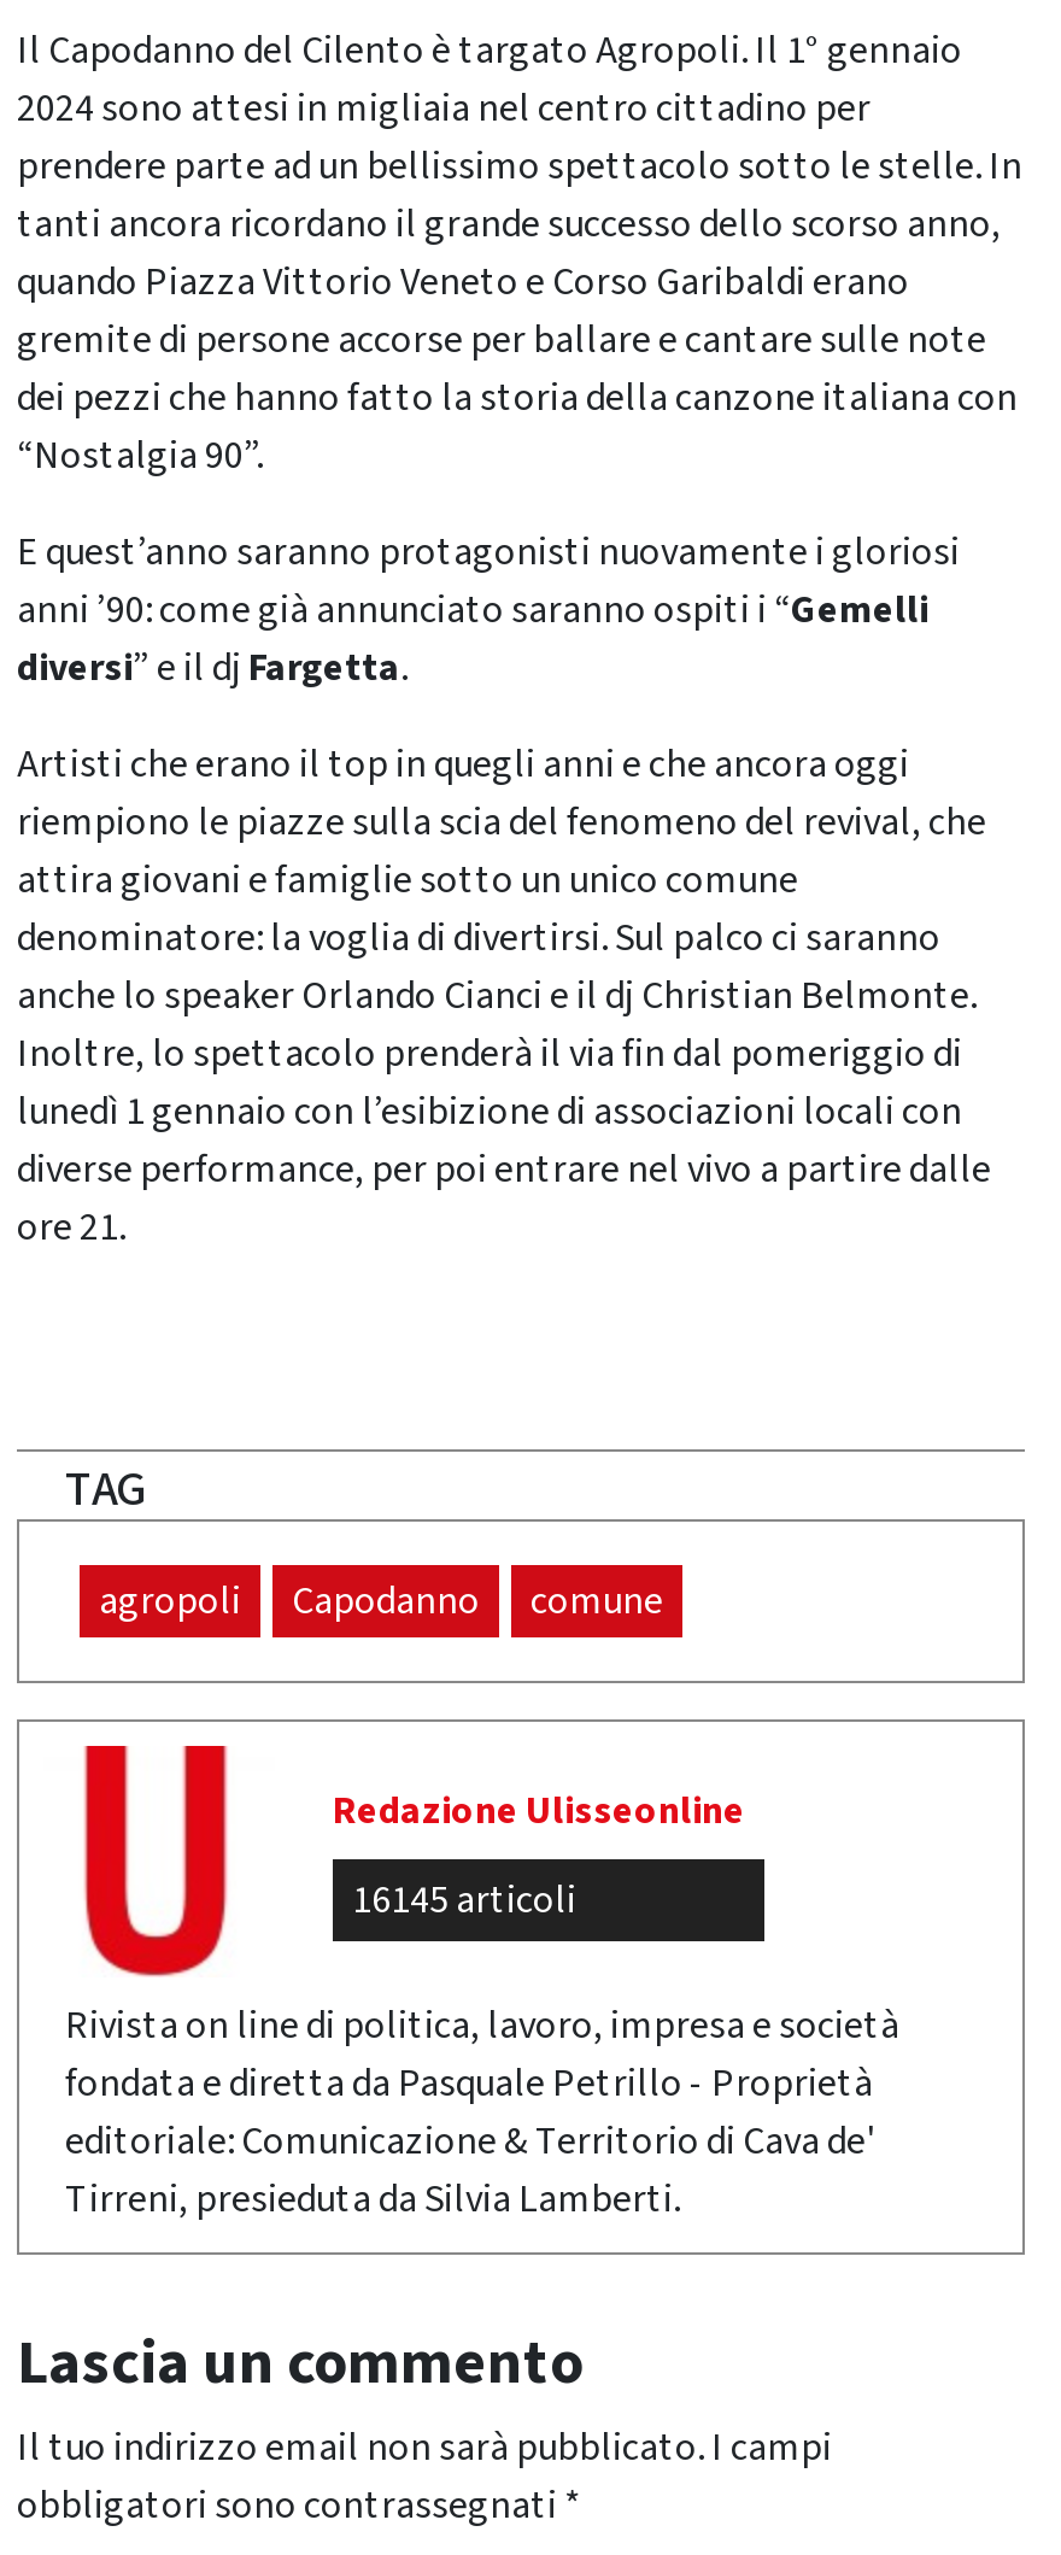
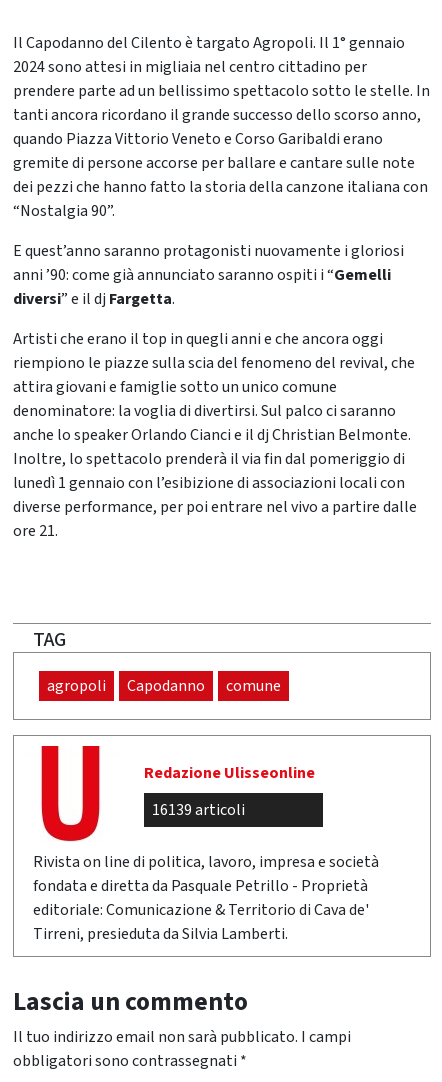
- 16145 articoli
+ 16139 articoli
